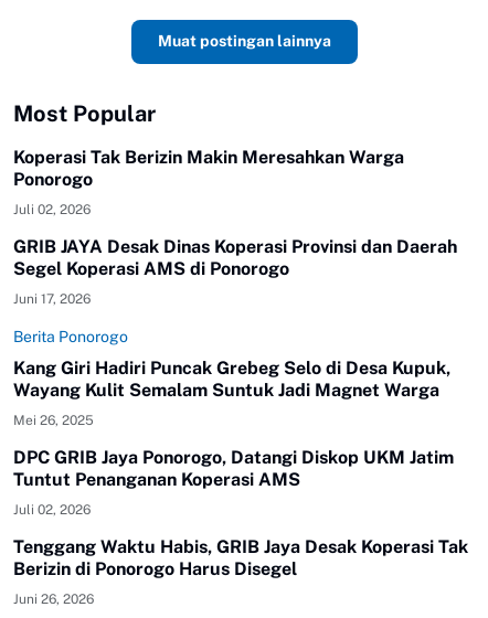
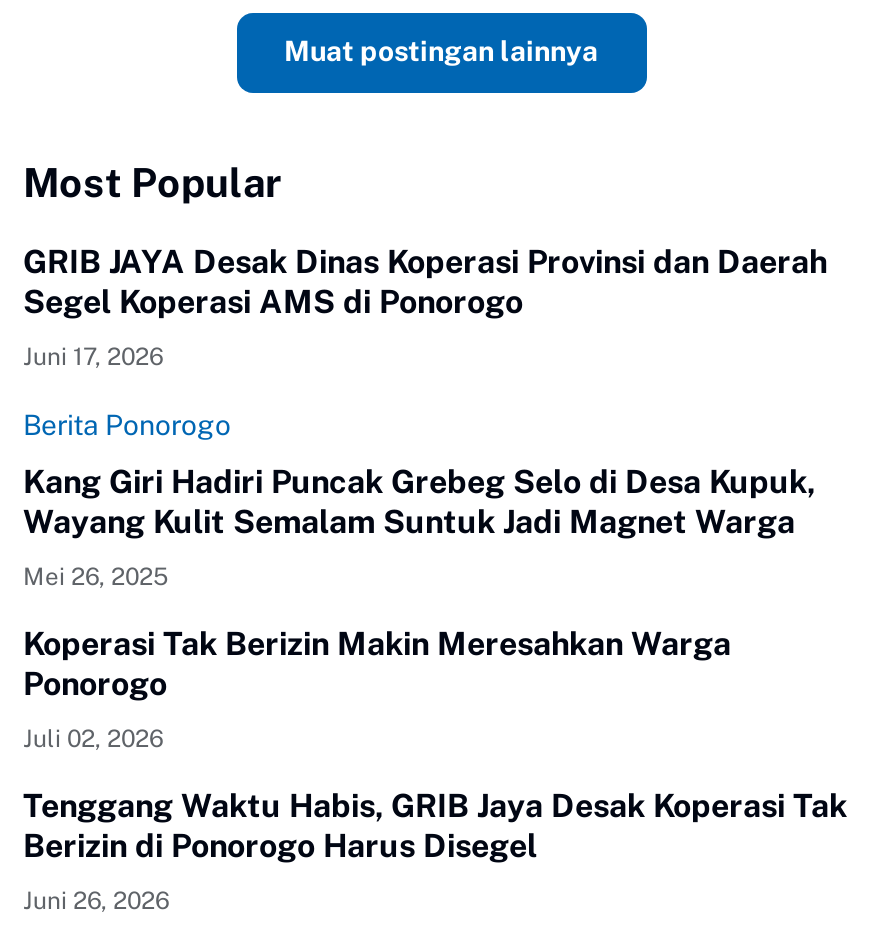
moved down: Koperasi Tak Berizin Makin Meresahkan Warga | Ponorogo

- Juli 02, 2026

- DPC GRIB Jaya Ponorogo, Datangi Diskop UKM Jatim
- Tuntut Penanganan Koperasi AMS
